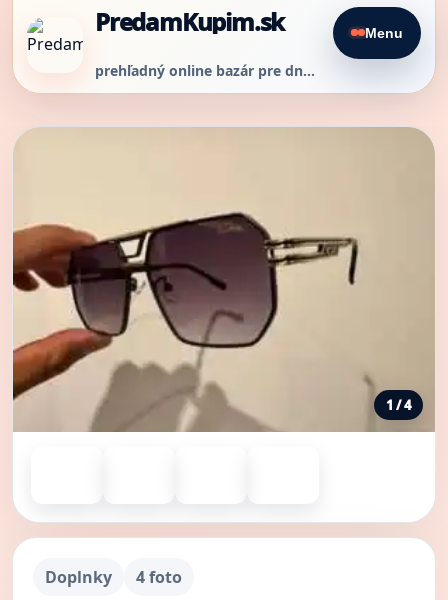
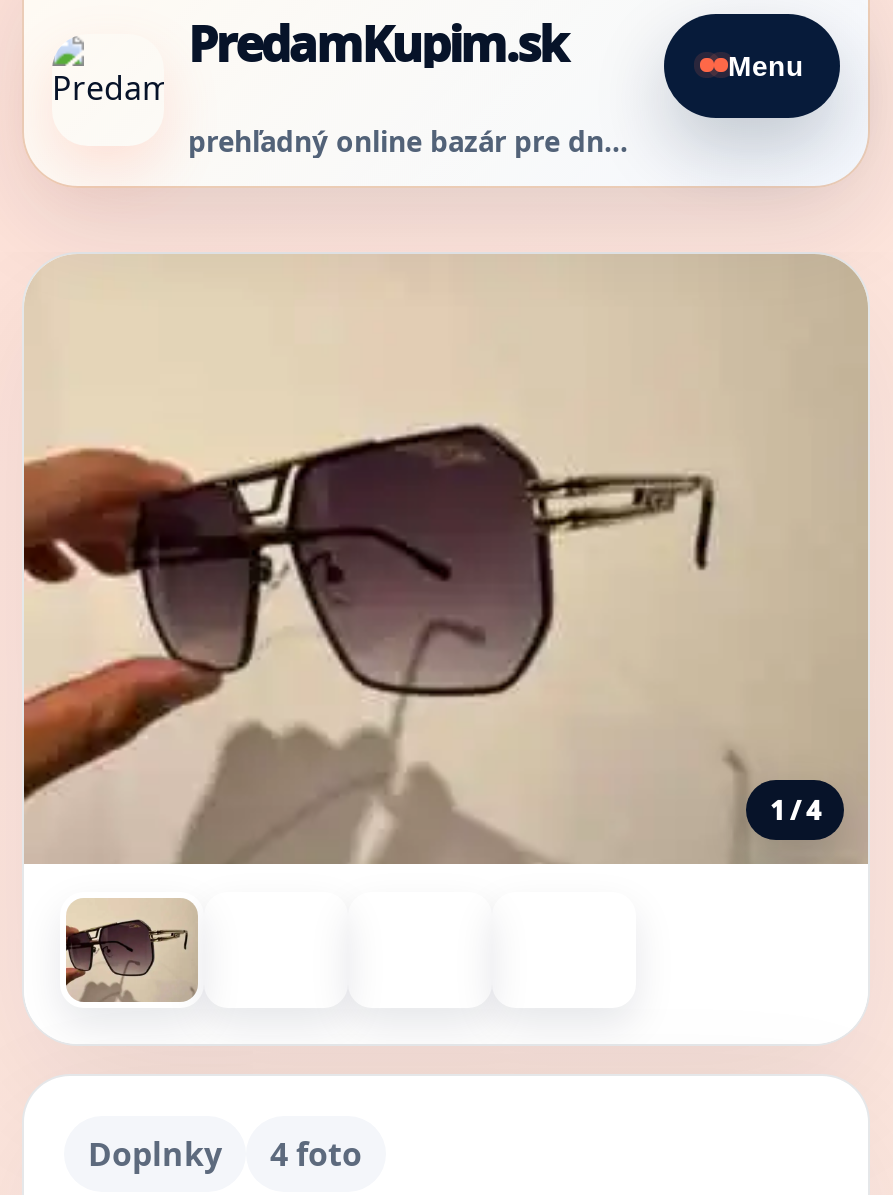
+ [image]
